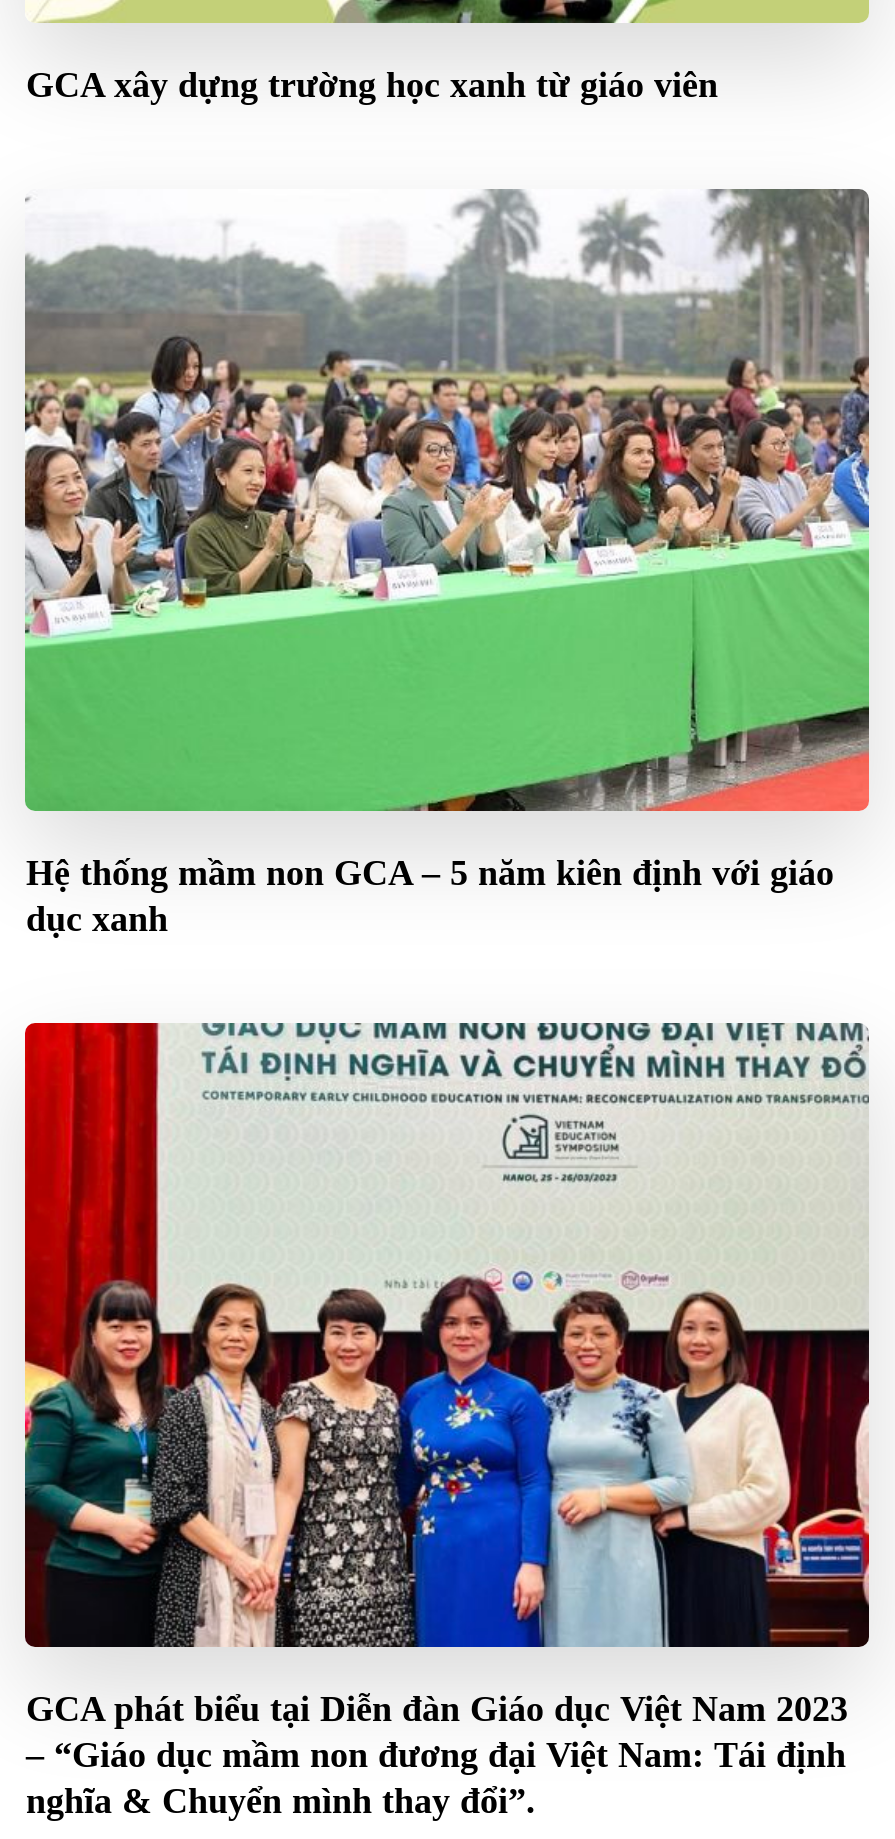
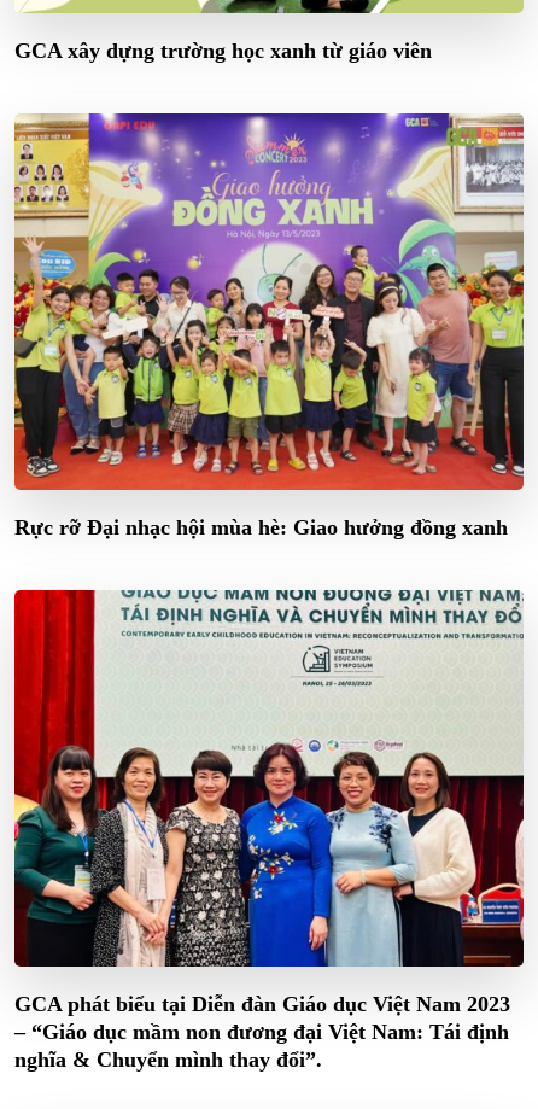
- [image]
- Hệ thống mầm non GCA – 5 năm kiên định với giáo
- dục xanh
+ [image]
+ Rực rỡ Đại nhạc hội mùa hè: Giao hưởng đồng xanh
